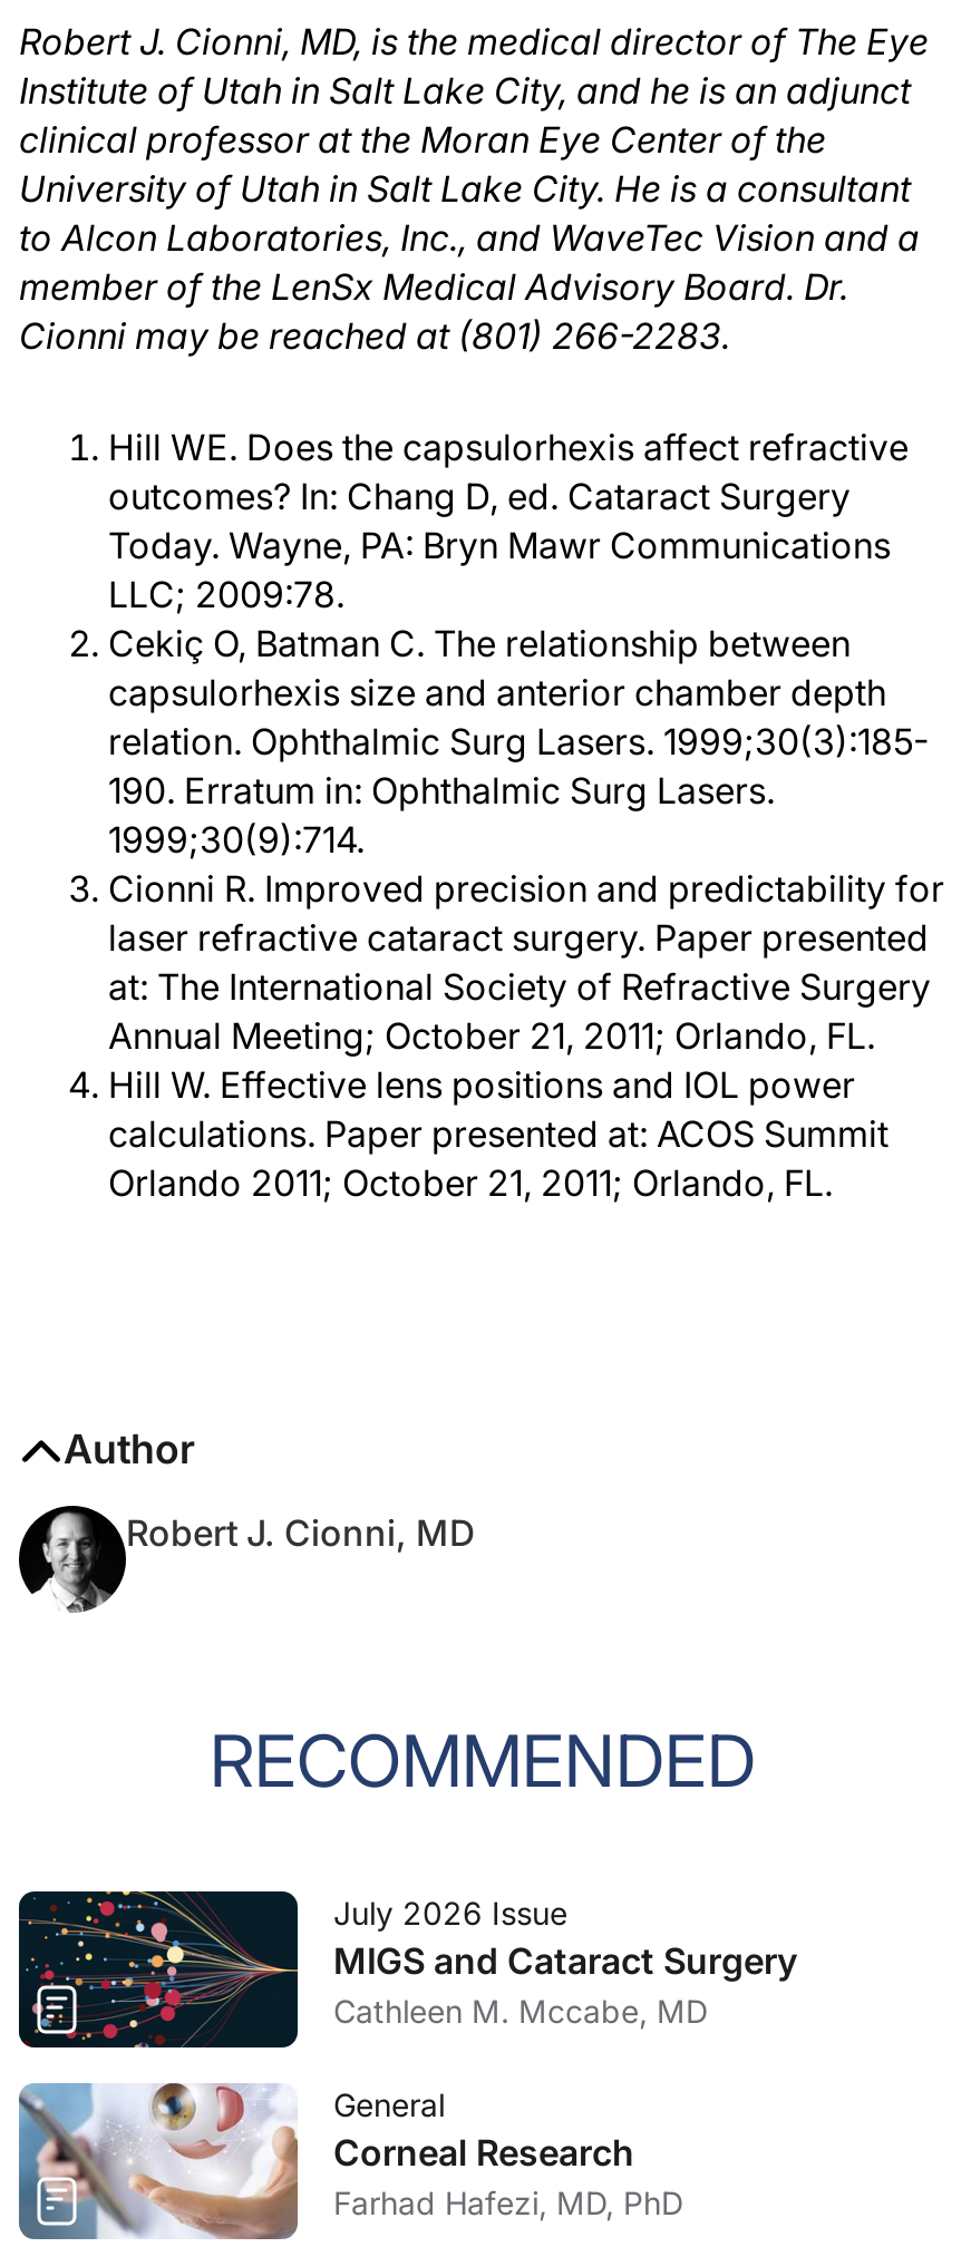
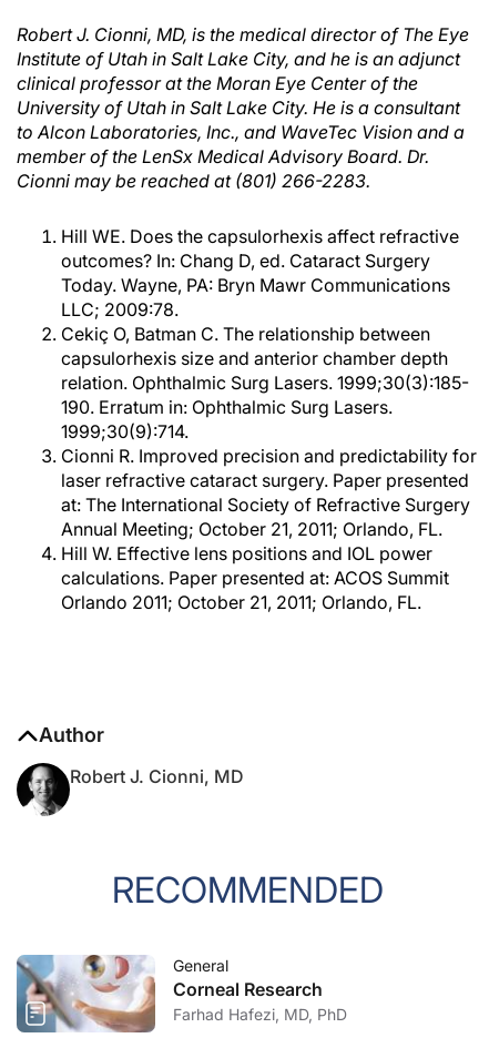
- [image]
- July 2026 Issue
- MIGS and Cataract Surgery
- Cathleen M. Mccabe, MD
